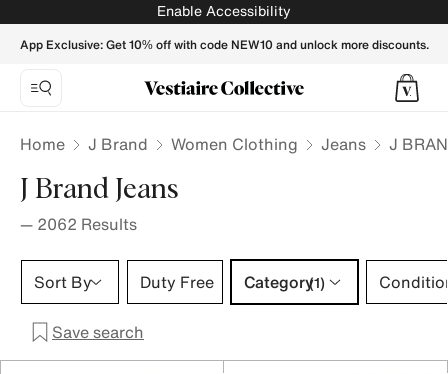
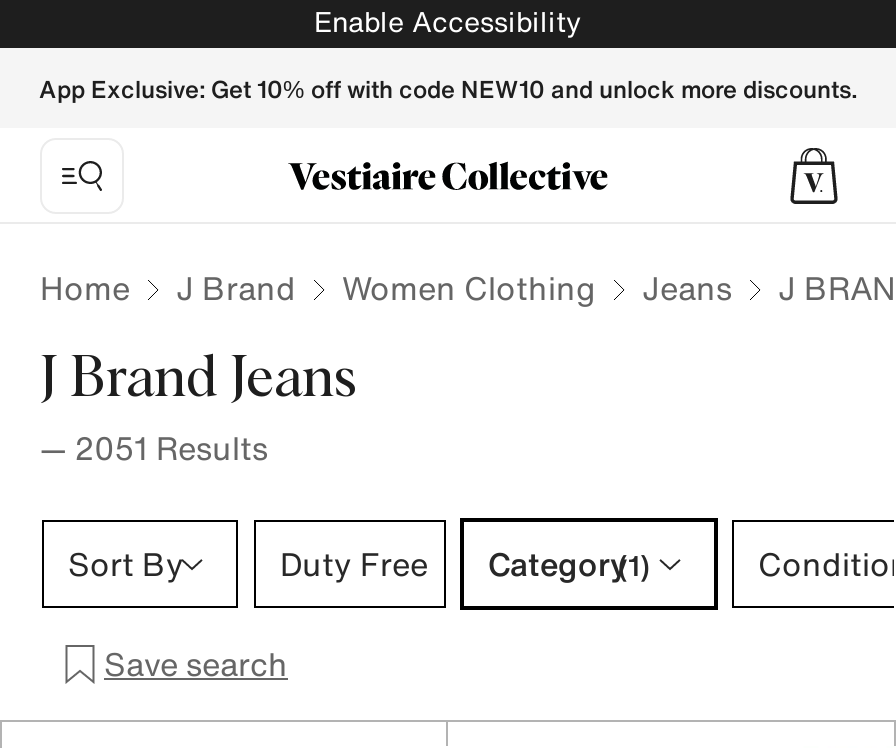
- — 2062 Results
+ — 2051 Results
